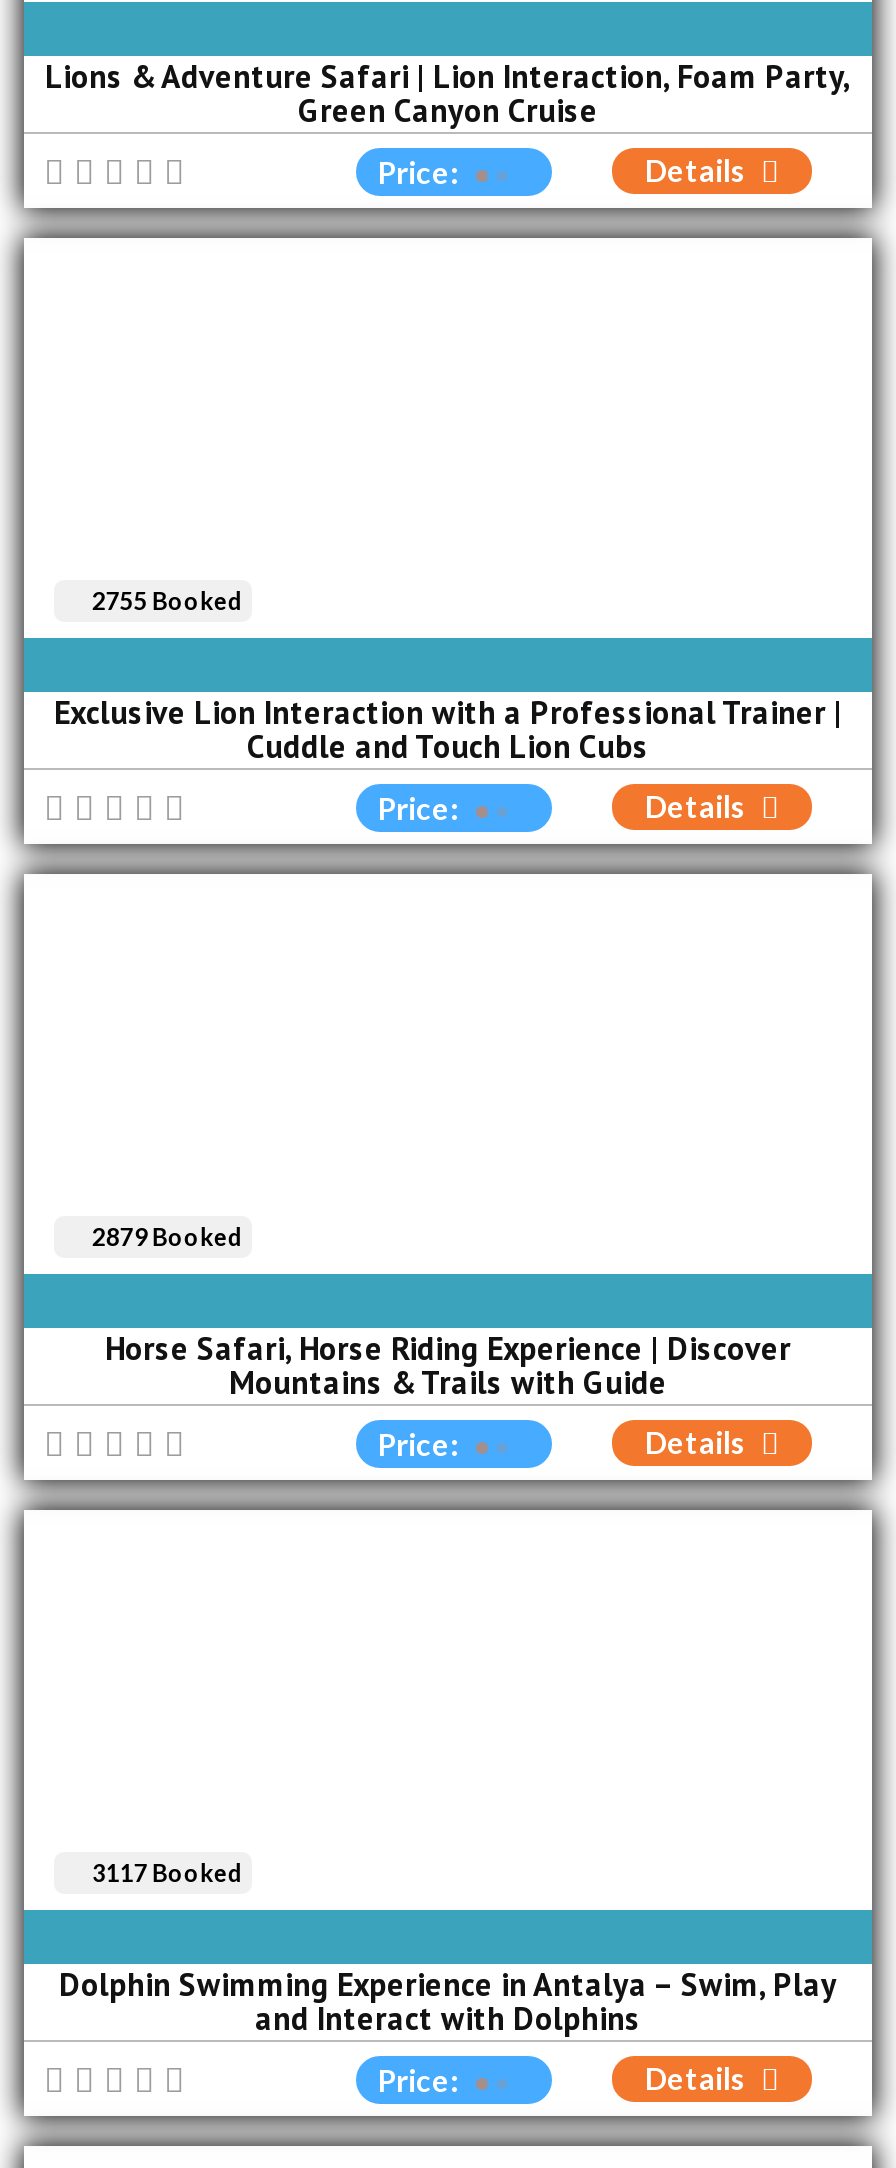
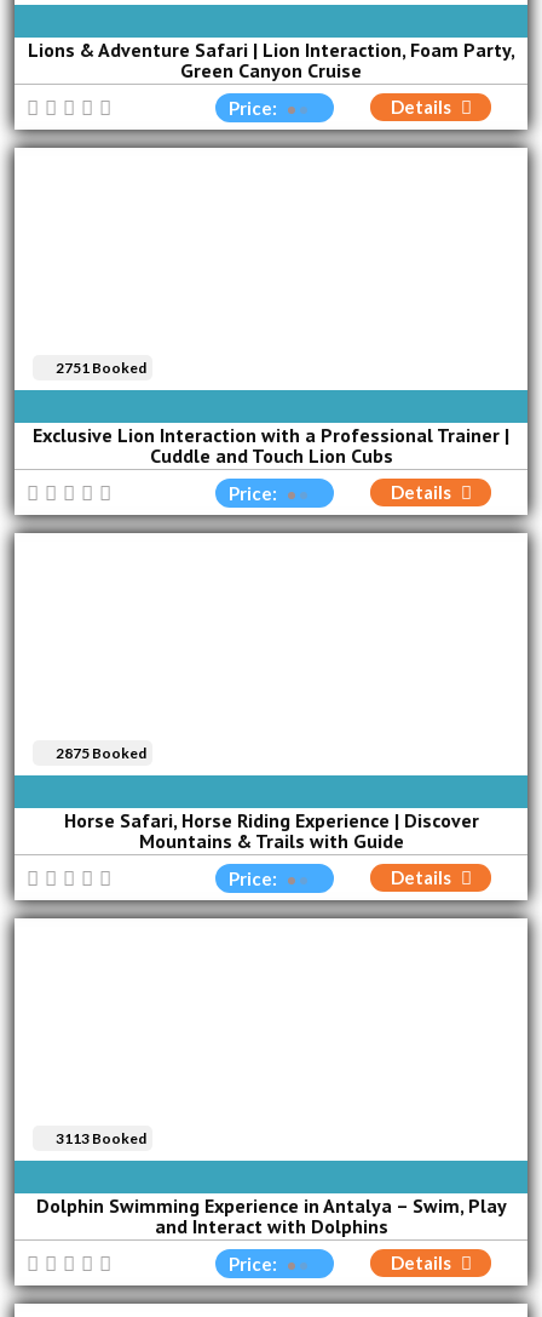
- 2755 Booked
+ 2751 Booked

- 2879 Booked
+ 2875 Booked

- 3117 Booked
+ 3113 Booked
